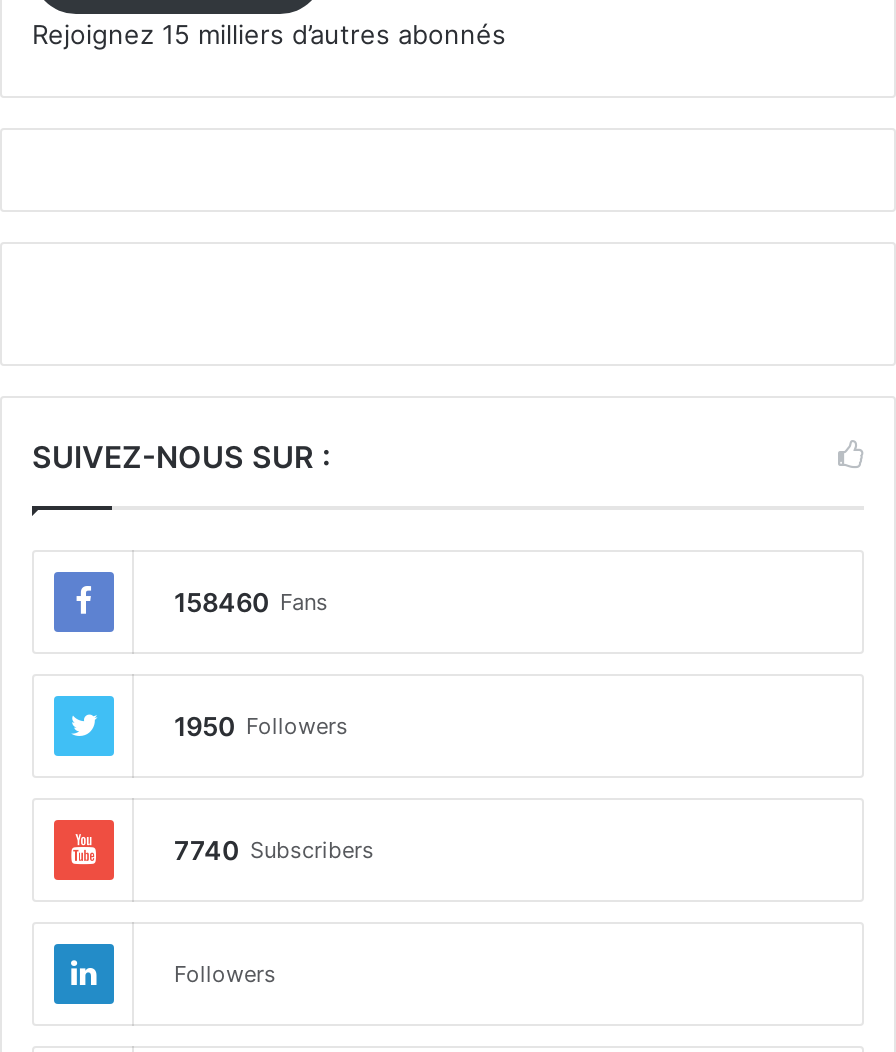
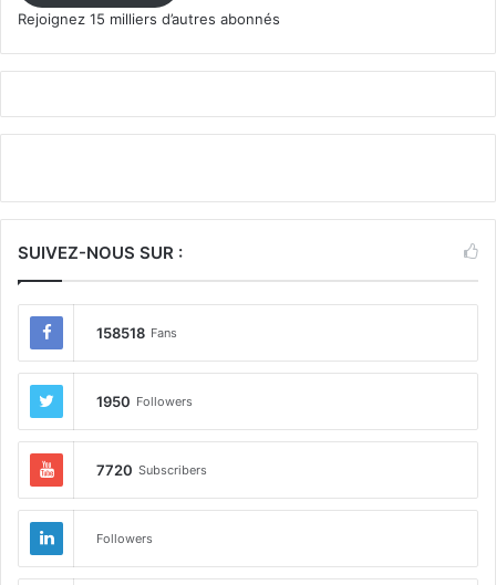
- 158460 Fans
+ 158518 Fans

- 7740 Subscribers
+ 7720 Subscribers
